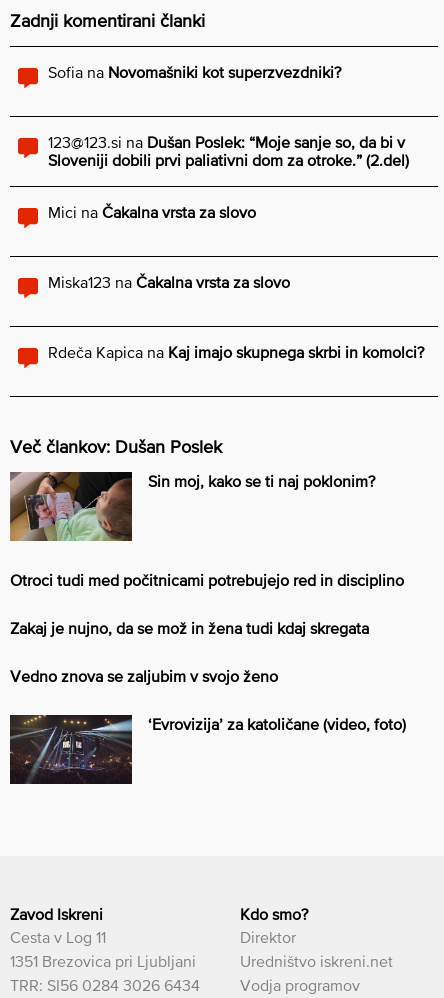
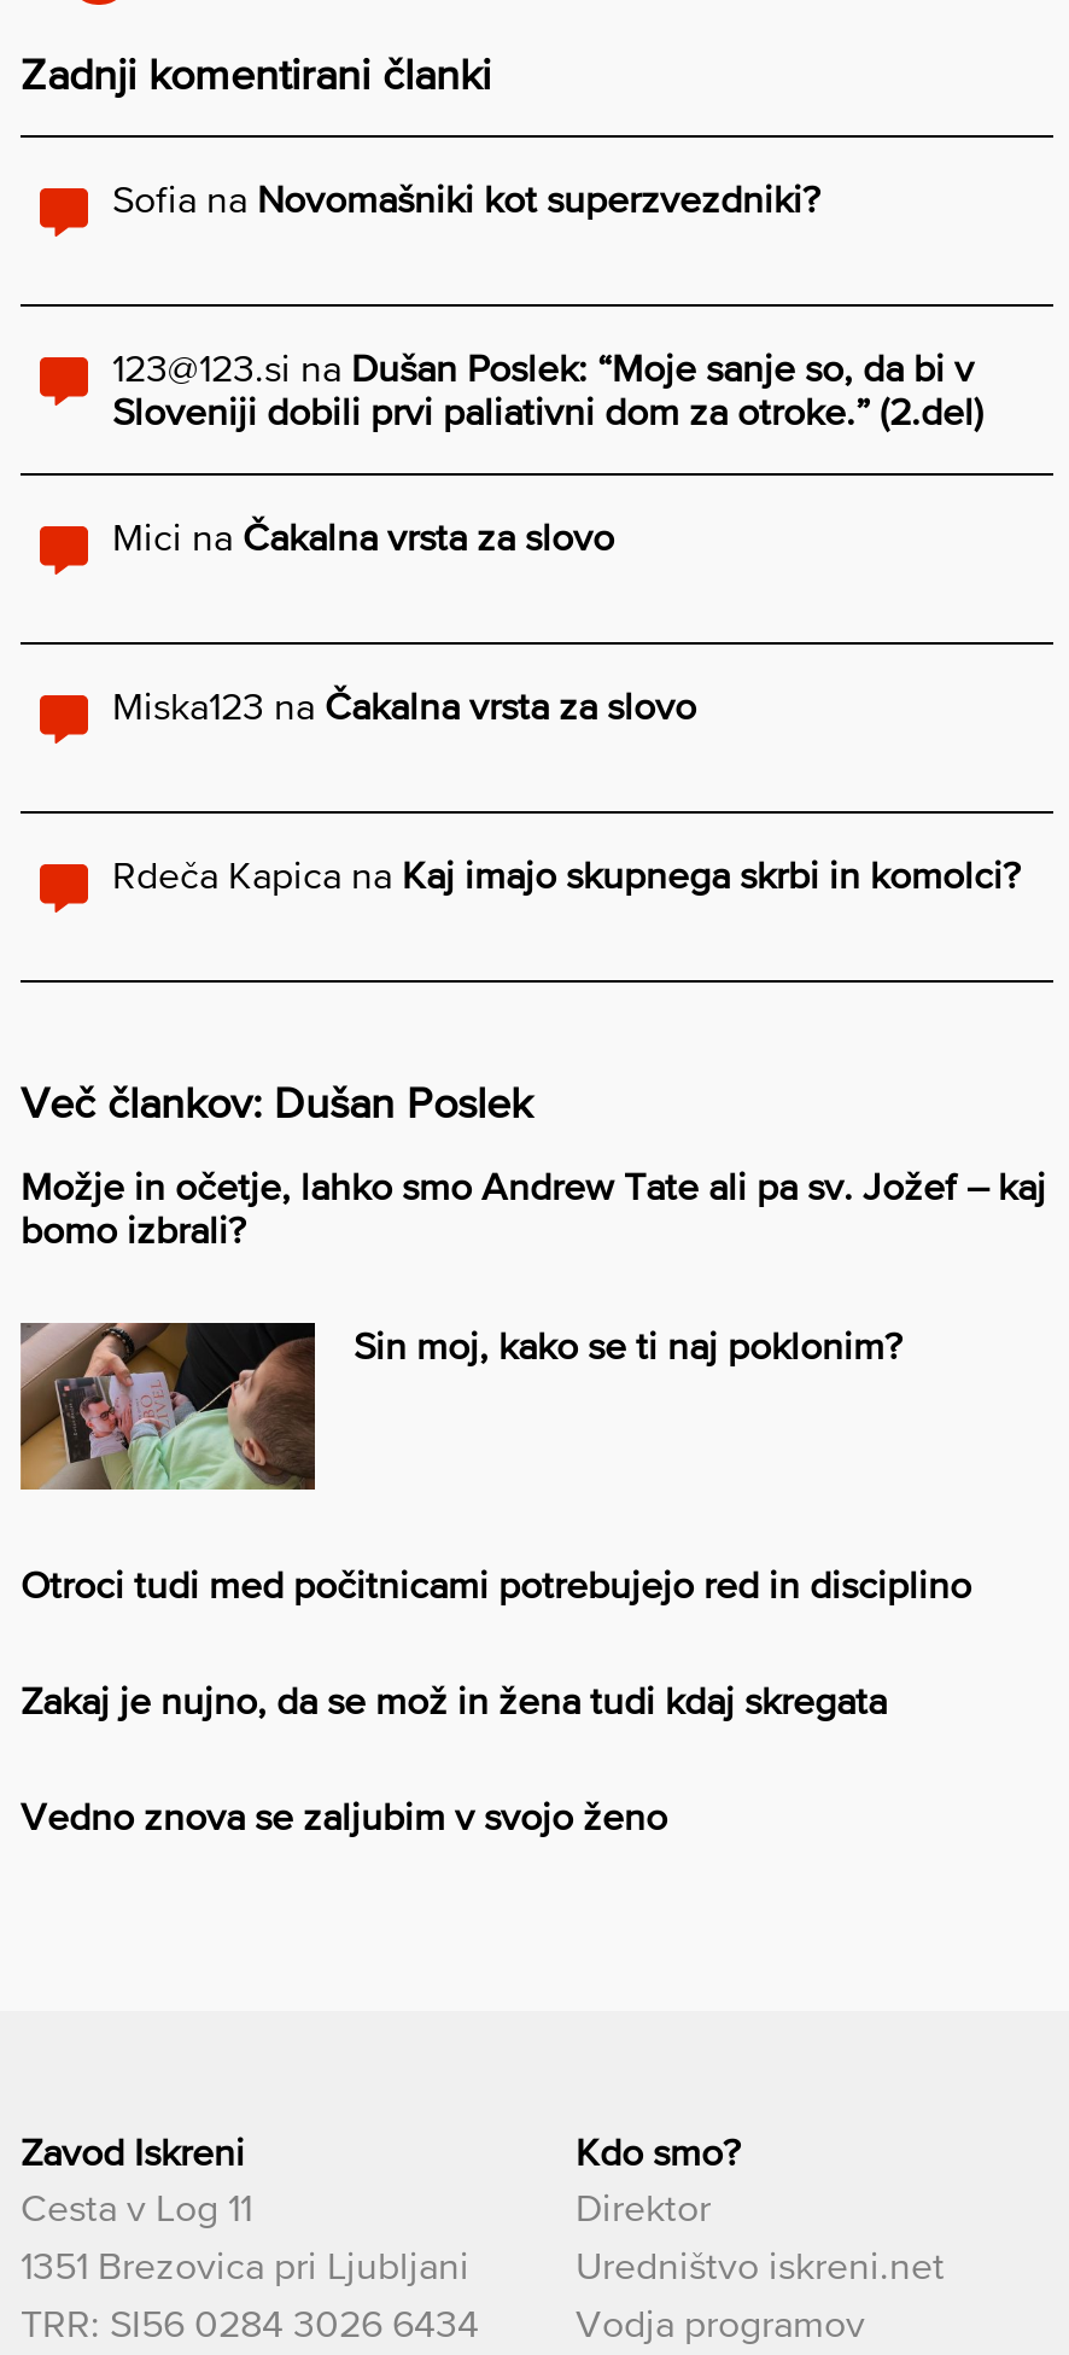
+ Možje in očetje, lahko smo Andrew Tate ali pa sv. Jožef – kaj
+ bomo izbrali?

moved down: [image] | Sin moj, kako se ti naj poklonim? | Otroci tudi med počitnicami potrebujejo red in disciplino | Zakaj je nujno, da se mož in žena tudi kdaj skregata | Vedno znova se zaljubim v svojo ženo

- [image]
- ‘Evrovizija’ za katoličane (video, foto)
